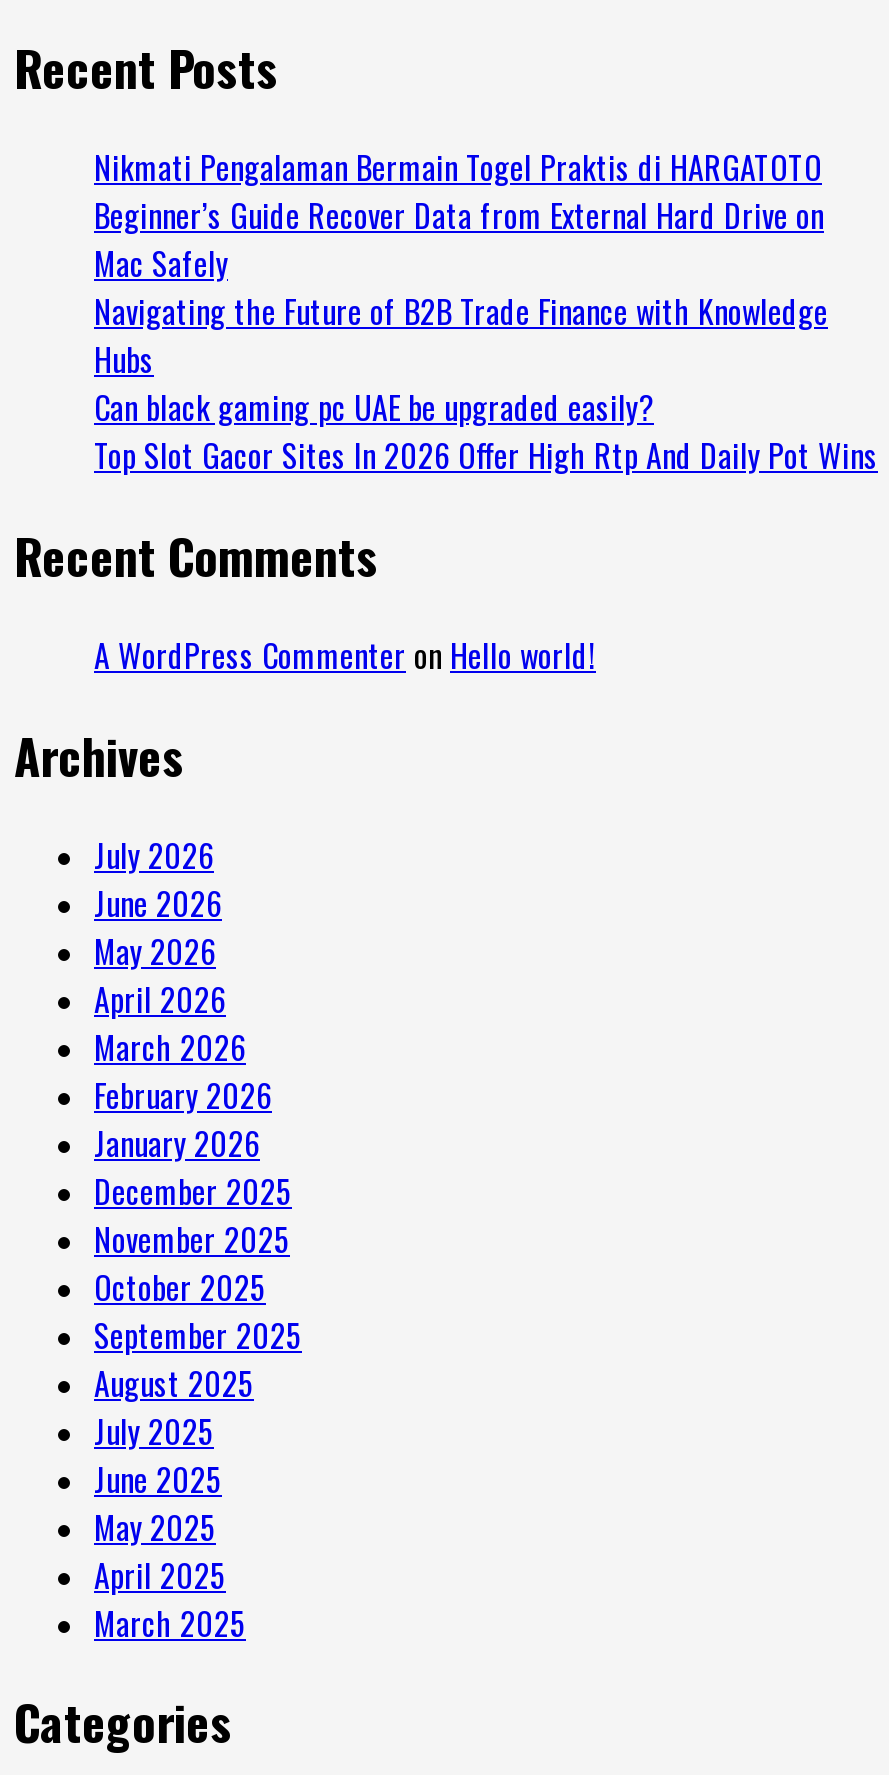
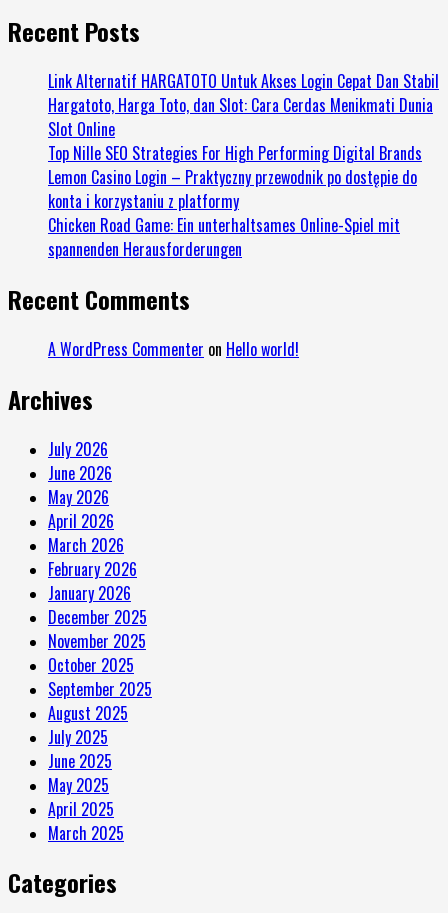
- Nikmati Pengalaman Bermain Togel Praktis di HARGATOTO
- Beginner’s Guide Recover Data from External Hard Drive on
- Mac Safely
- Navigating the Future of B2B Trade Finance with Knowledge
- Hubs
- Can black gaming pc UAE be upgraded easily?
- Top Slot Gacor Sites In 2026 Offer High Rtp And Daily Pot Wins
+ Link Alternatif HARGATOTO Untuk Akses Login Cepat Dan Stabil
+ Hargatoto, Harga Toto, dan Slot: Cara Cerdas Menikmati Dunia
+ Slot Online
+ Top Nille SEO Strategies For High Performing Digital Brands
+ Lemon Casino Login – Praktyczny przewodnik po dostępie do
+ konta i korzystaniu z platformy
+ Chicken Road Game: Ein unterhaltsames Online-Spiel mit
+ spannenden Herausforderungen
